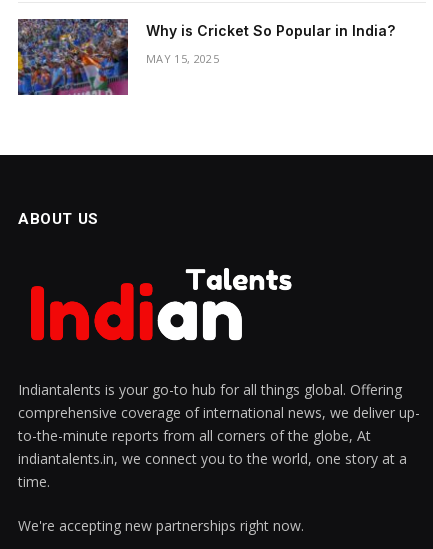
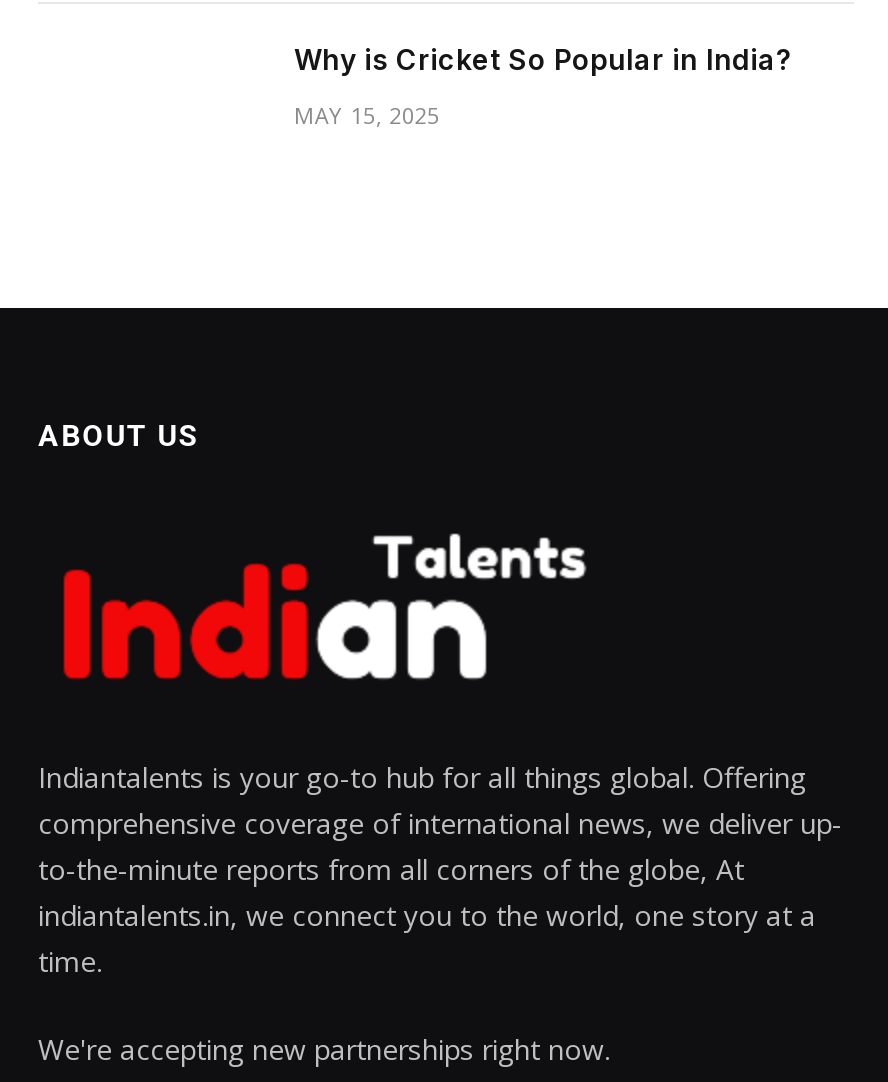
- [image]
